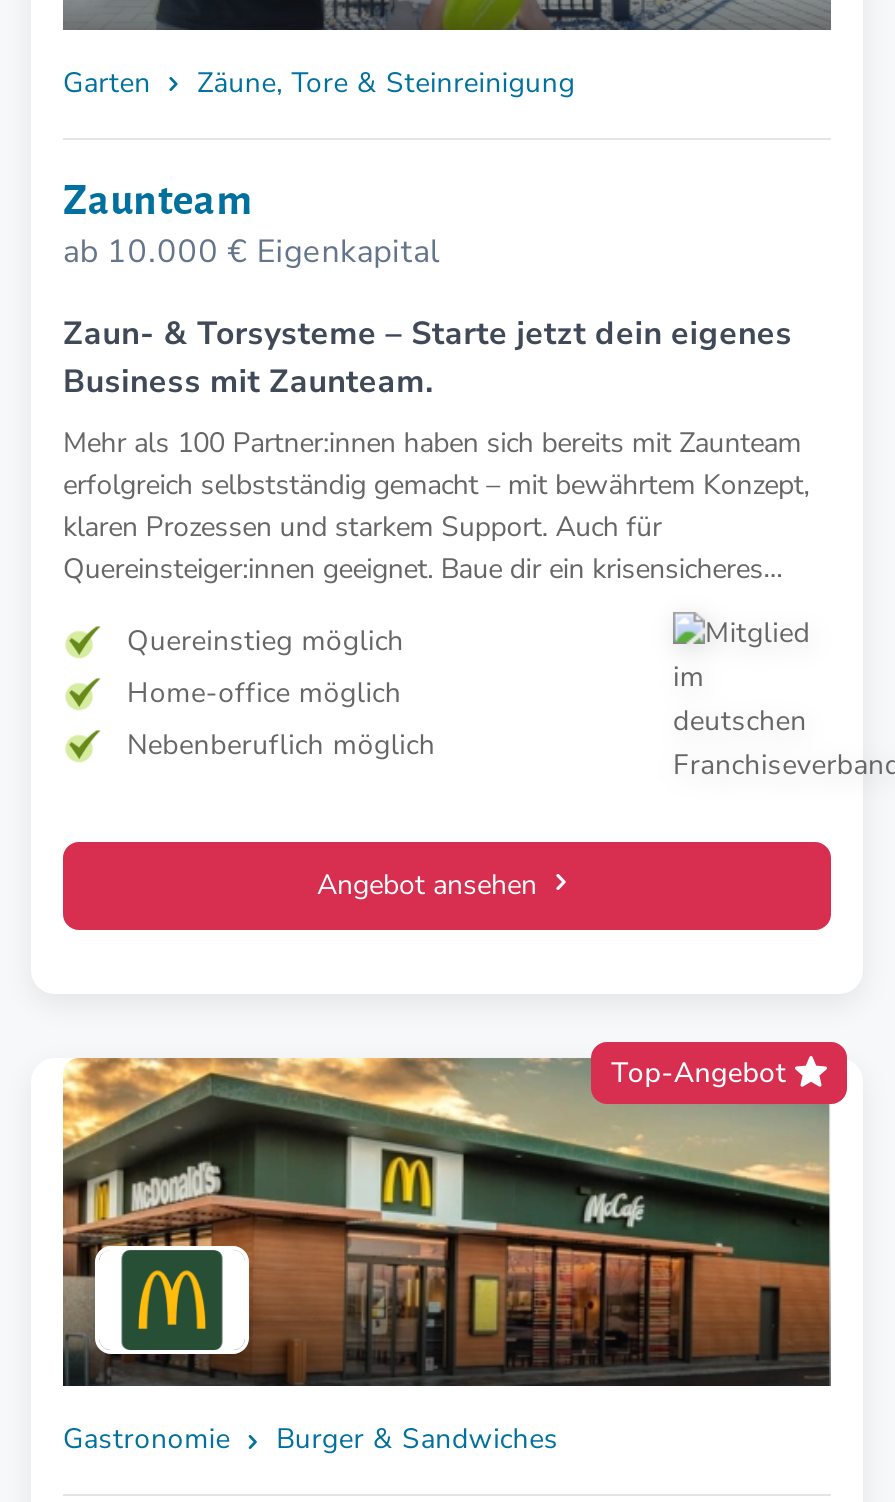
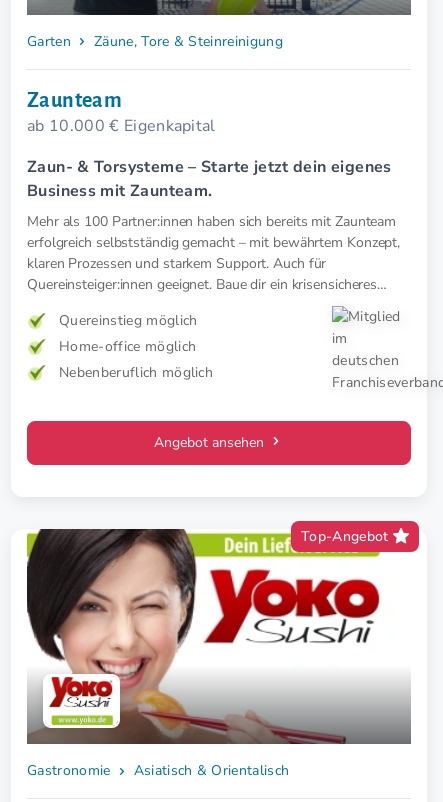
- [image]
- Burger & Sandwiches
+ [image]
+ Asiatisch & Orientalisch
